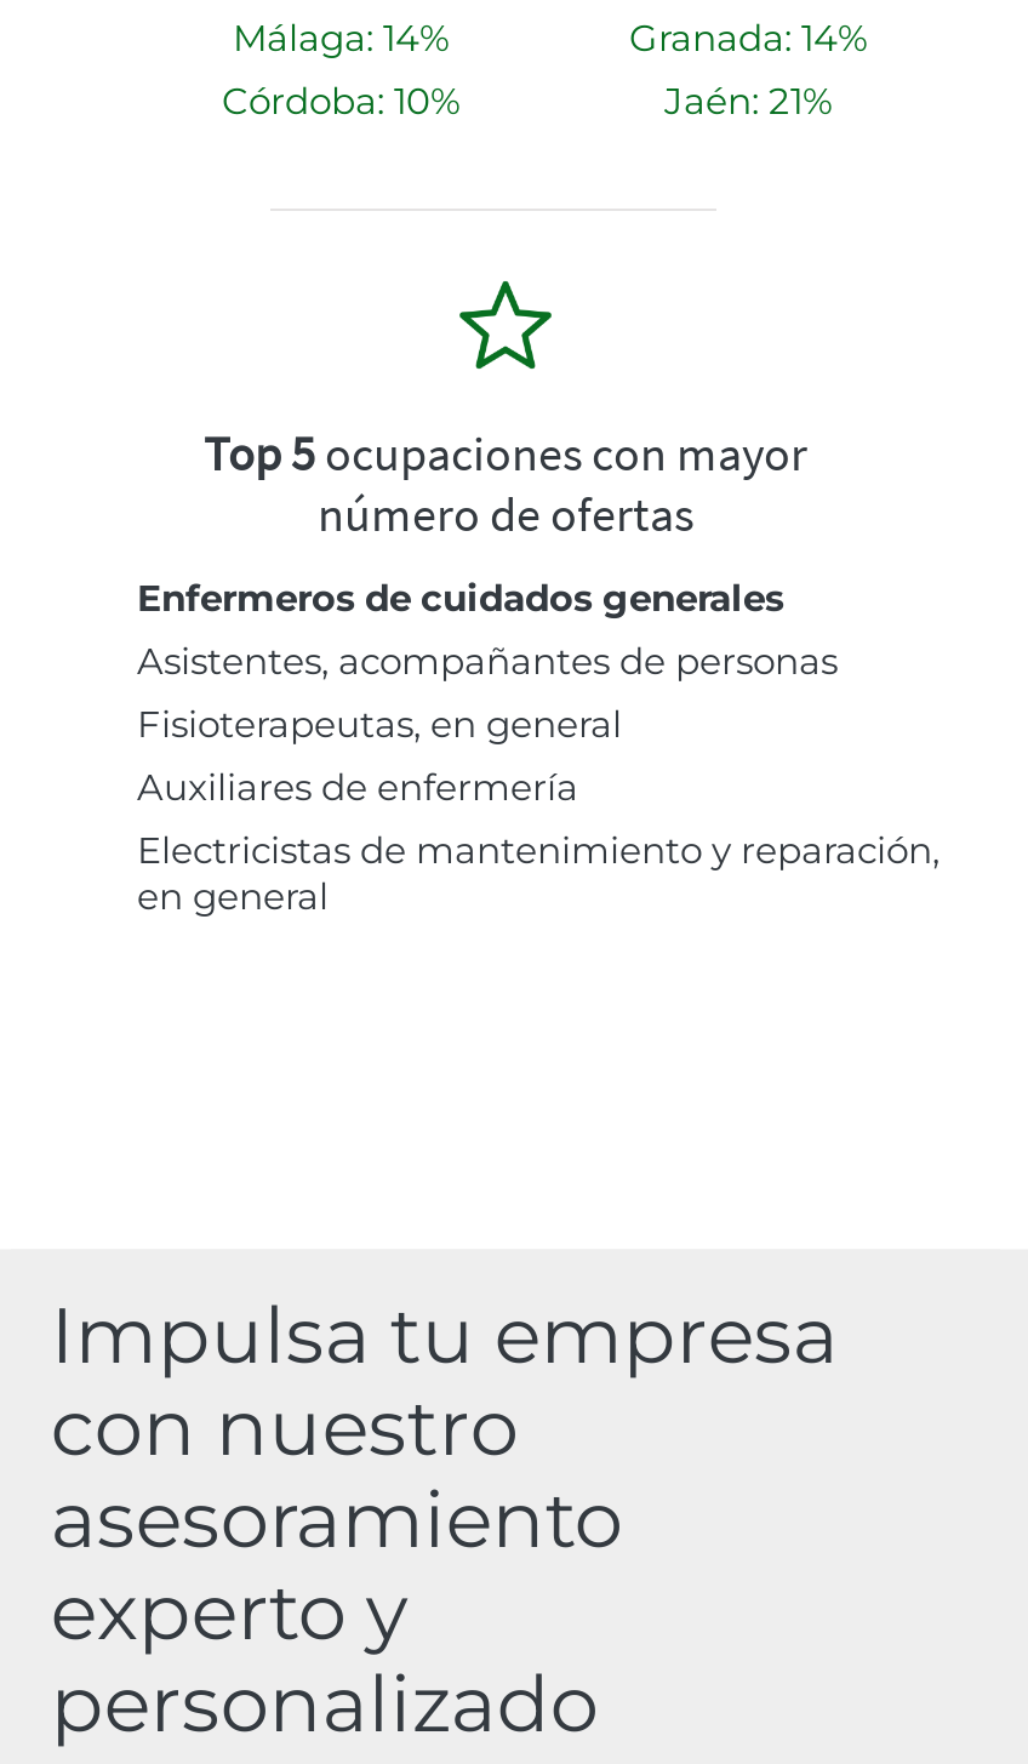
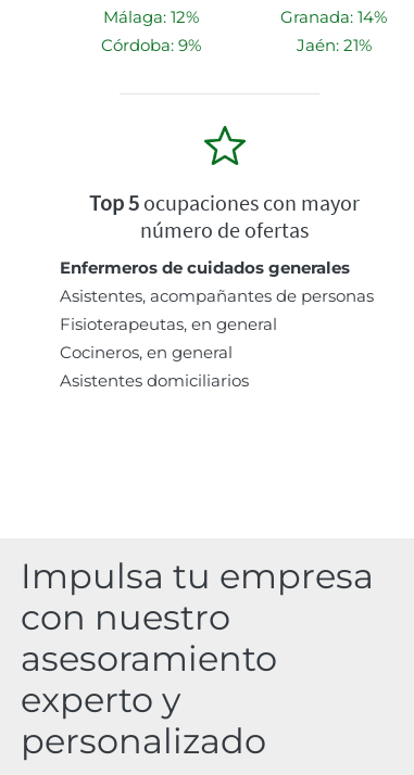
- Málaga: 14%
+ Málaga: 12%

- Córdoba: 10%
+ Córdoba: 9%

- Auxiliares de enfermería
- Electricistas de mantenimiento y reparación,
- en general
+ Cocineros, en general
+ Asistentes domiciliarios
